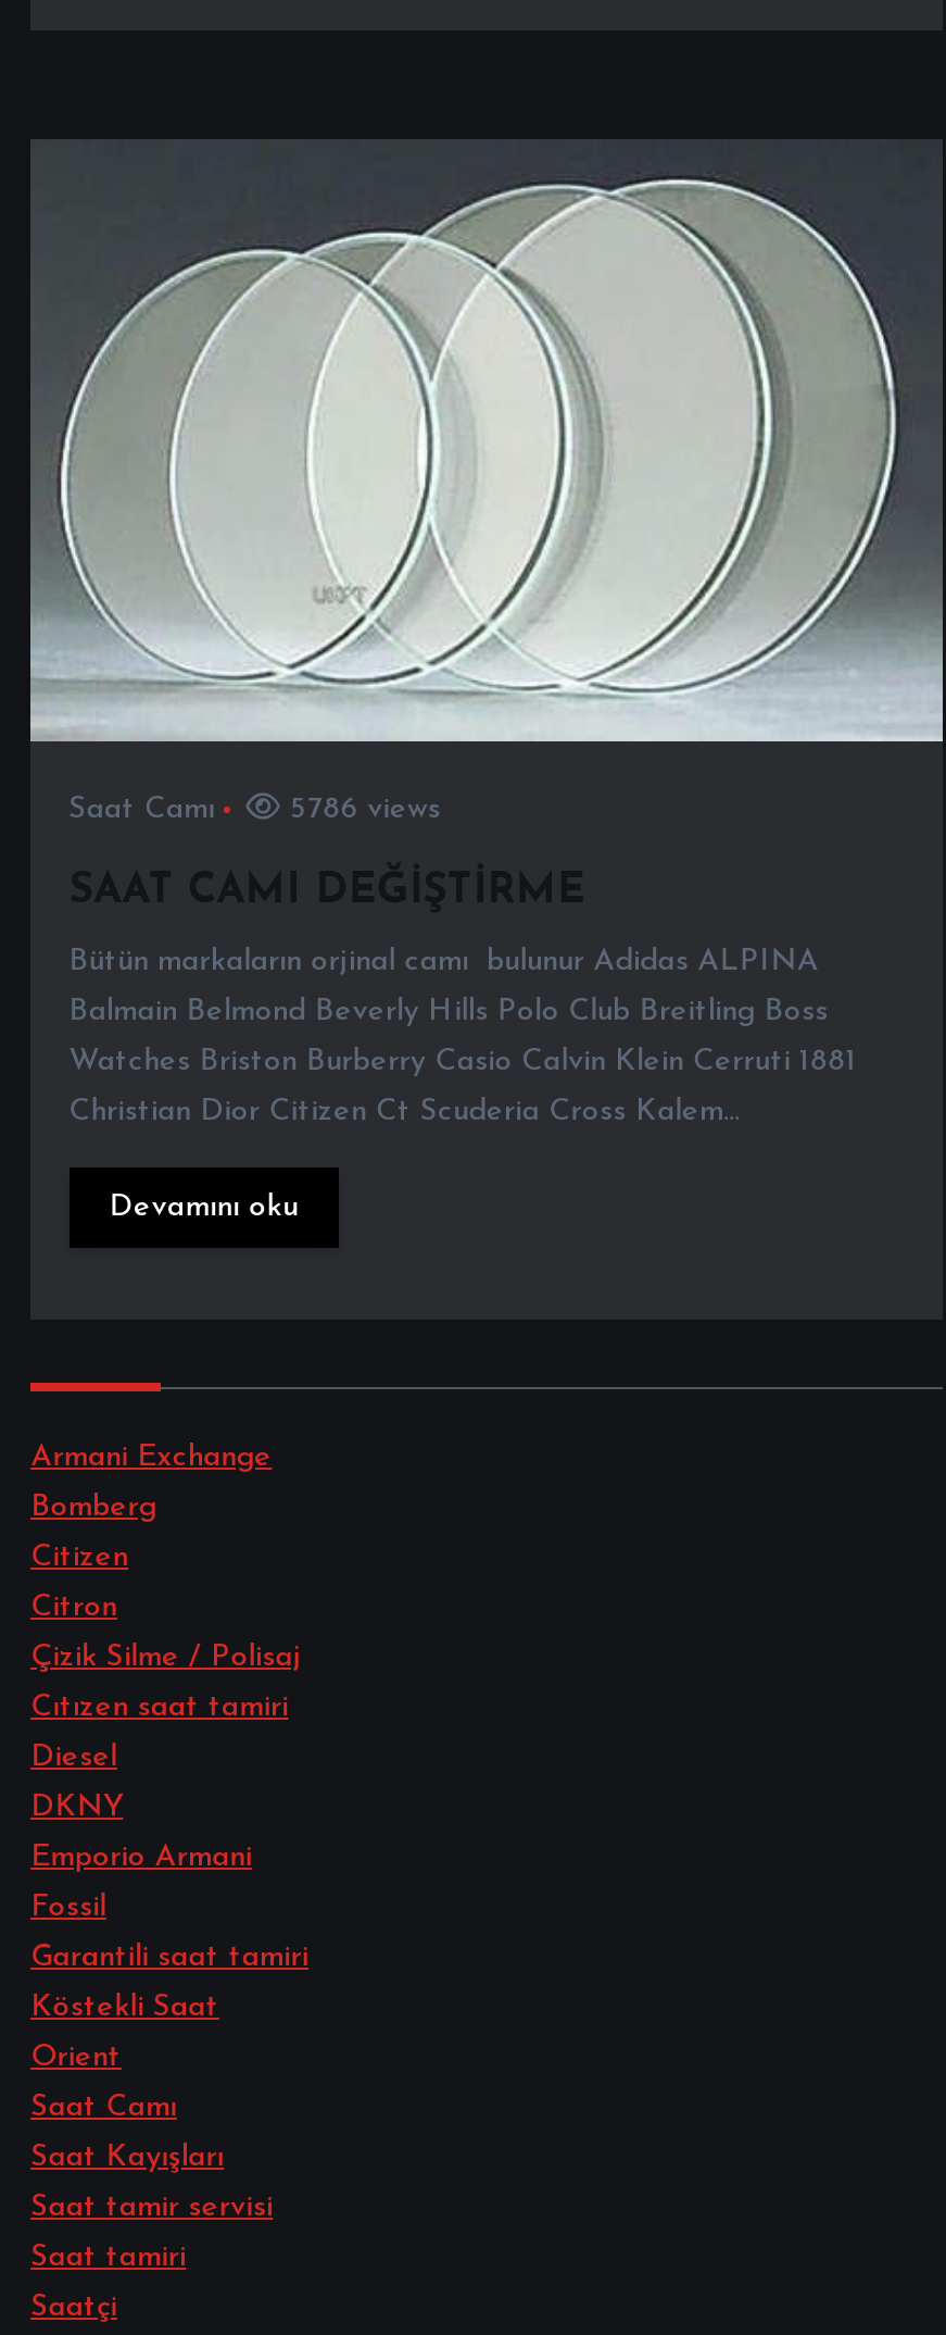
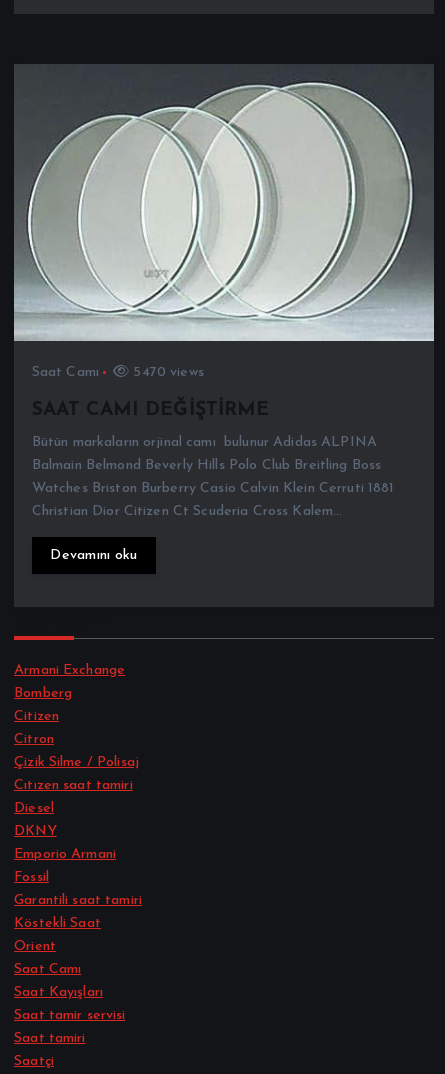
- 5786 views
+ 5470 views
